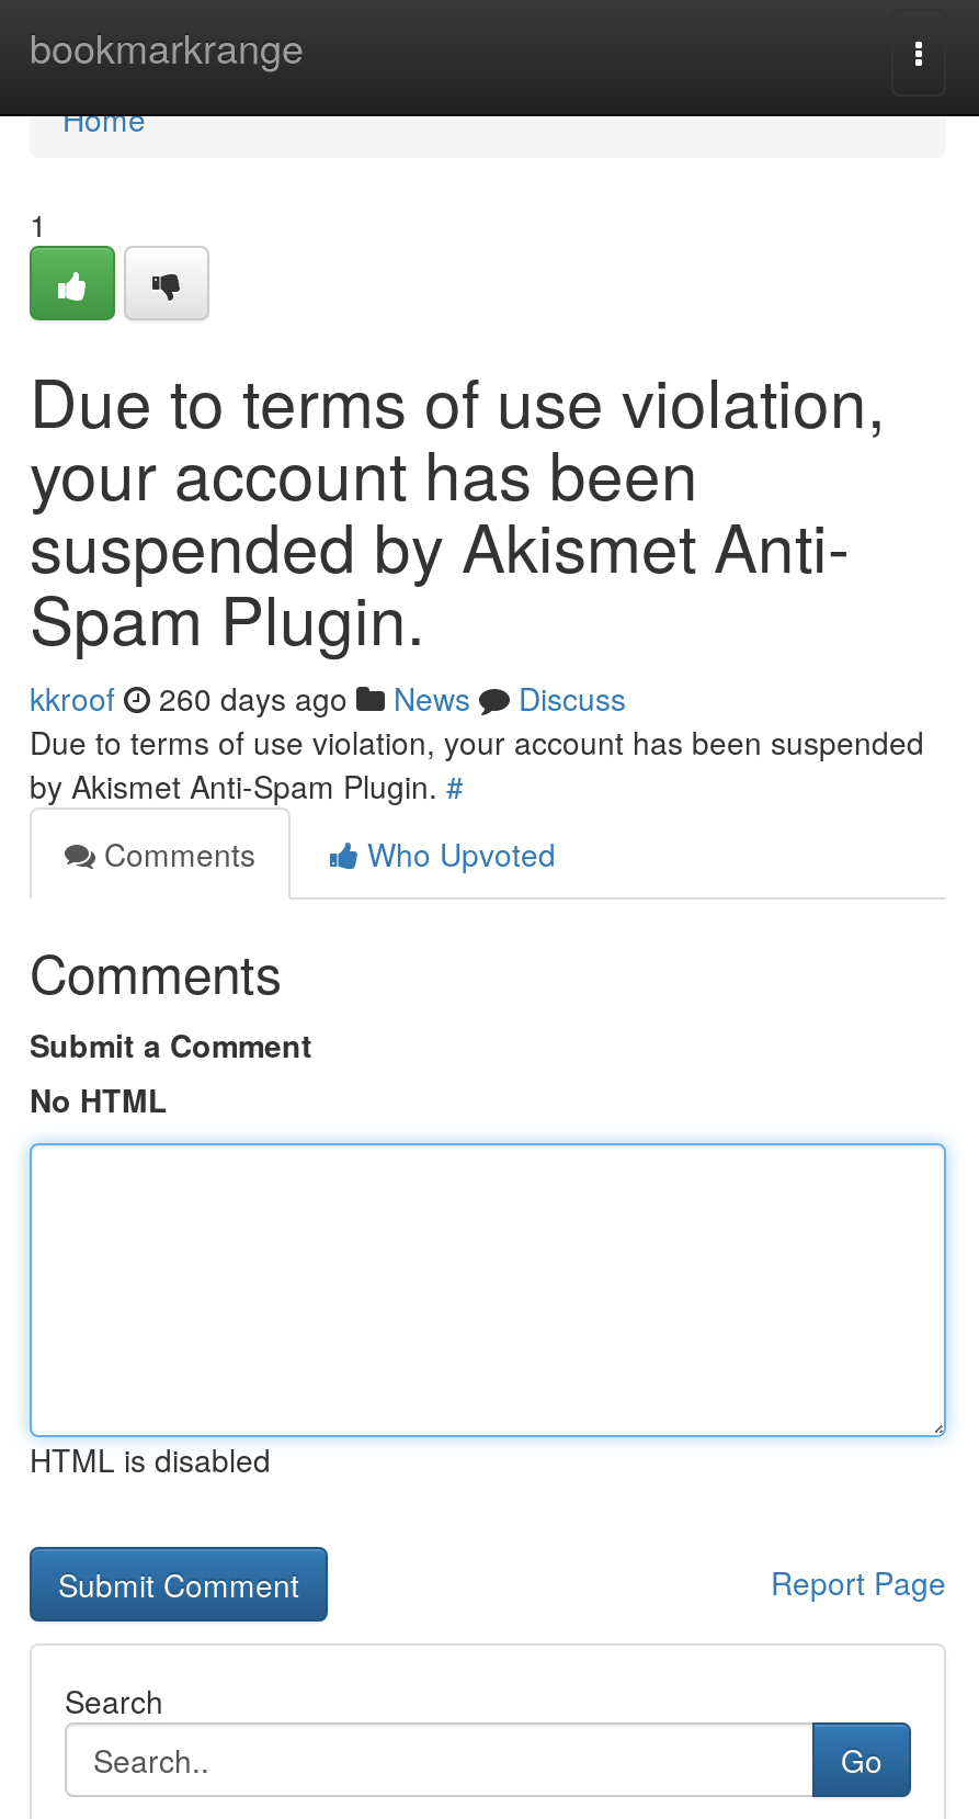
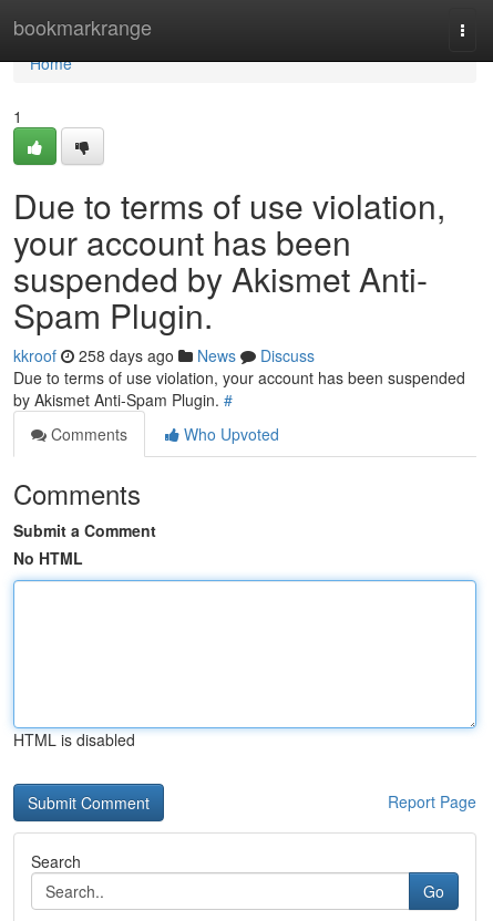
- kkroof 260 days ago News Discuss
+ kkroof 258 days ago News Discuss
